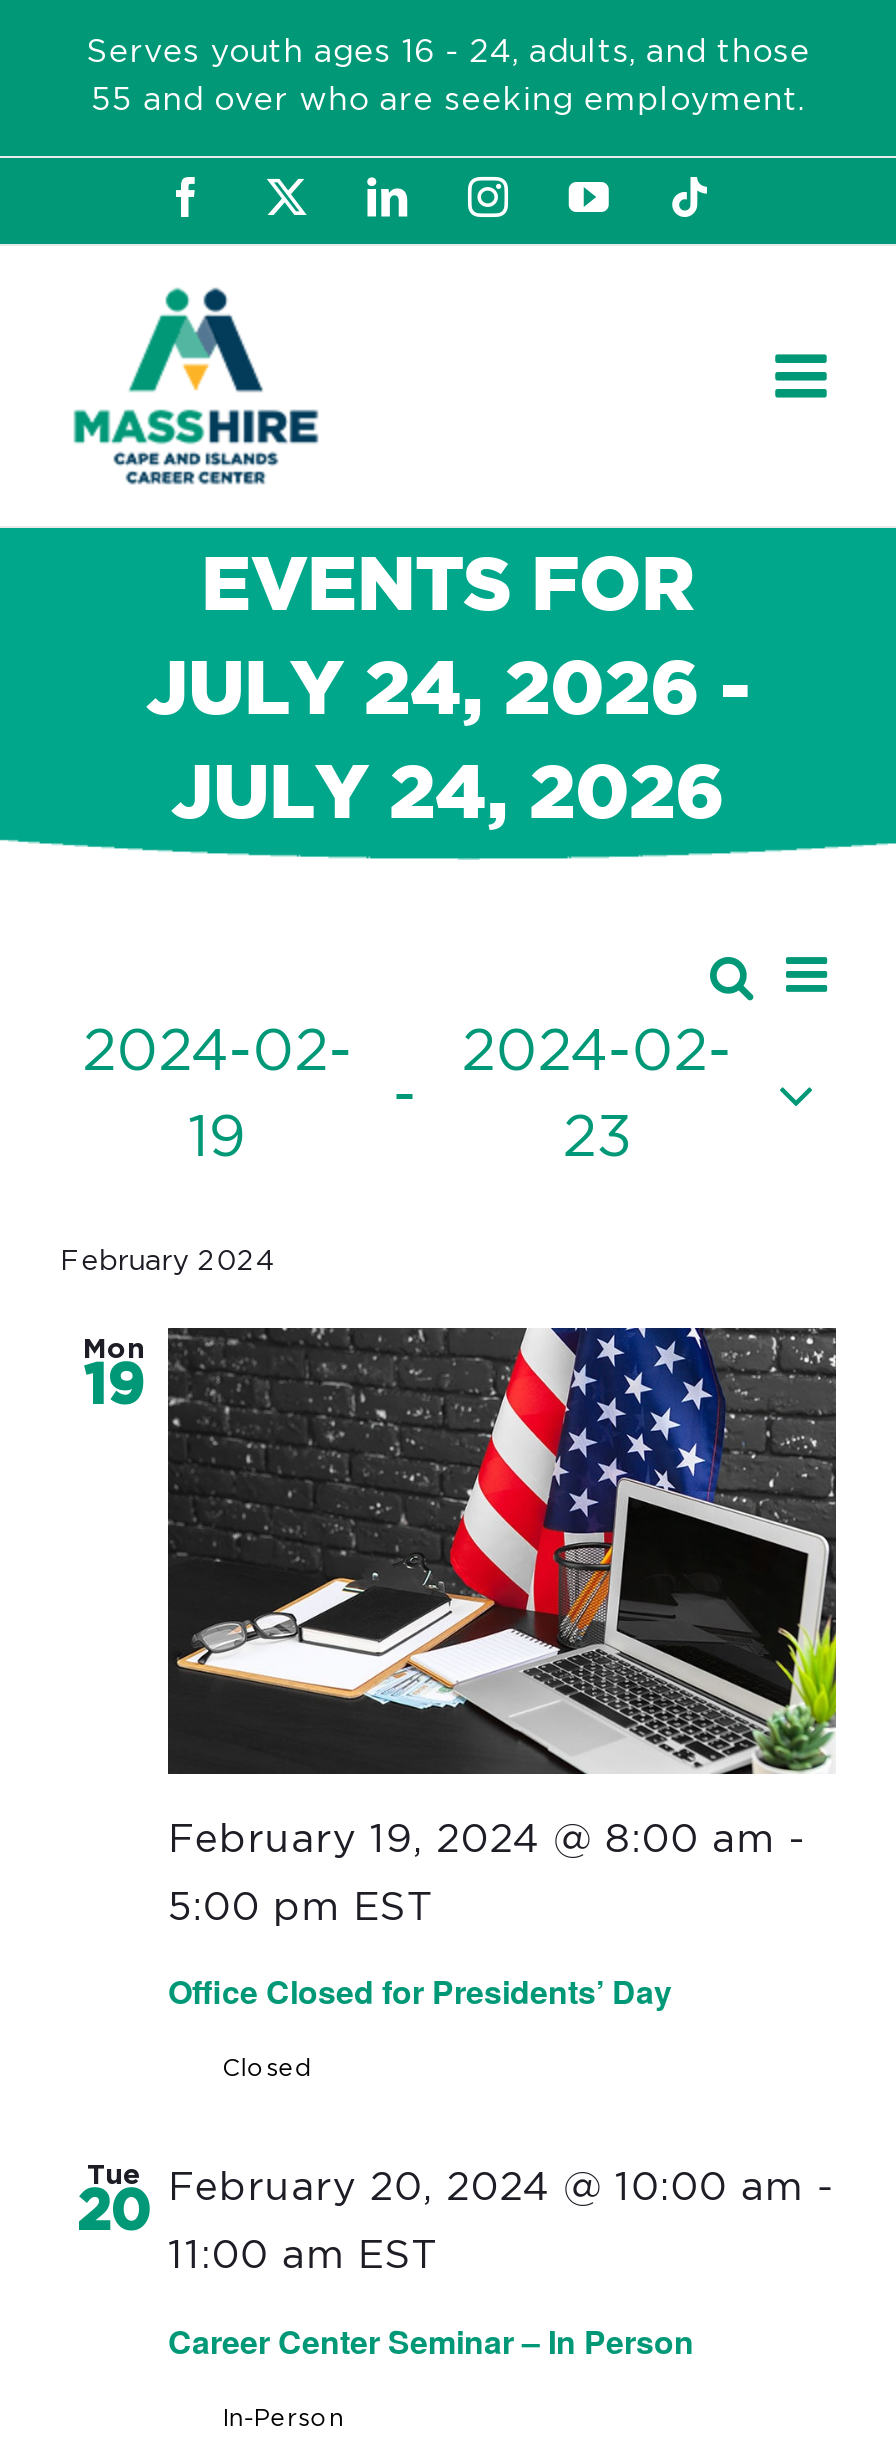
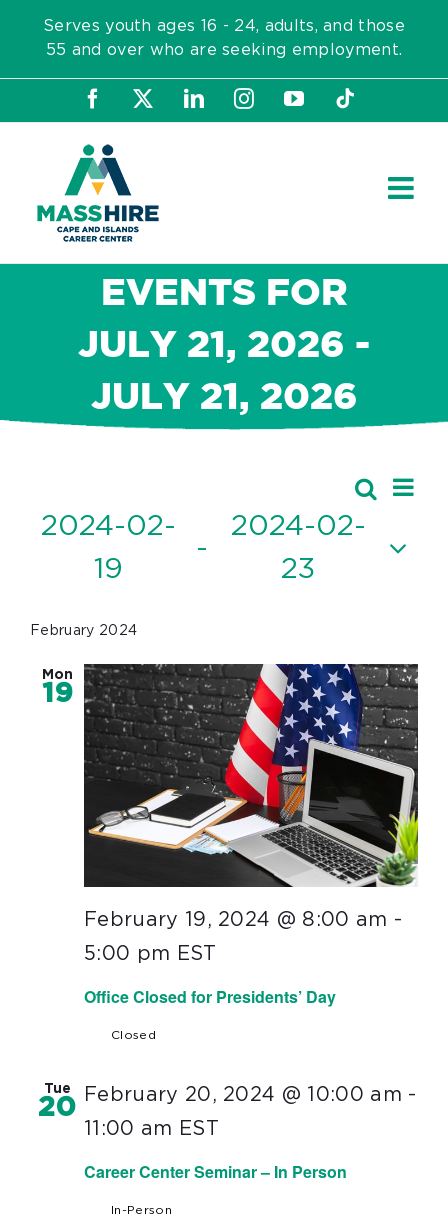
- JULY 24, 2026 -
+ JULY 21, 2026 -

- JULY 24, 2026
+ JULY 21, 2026
